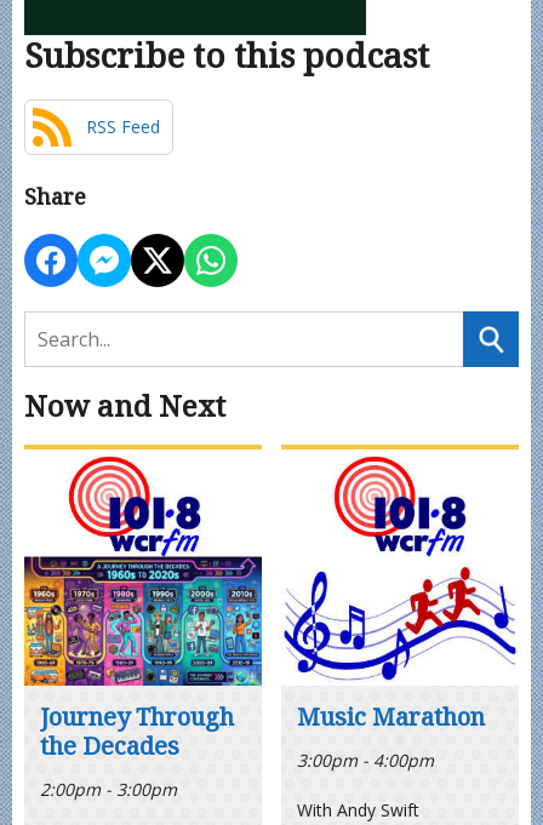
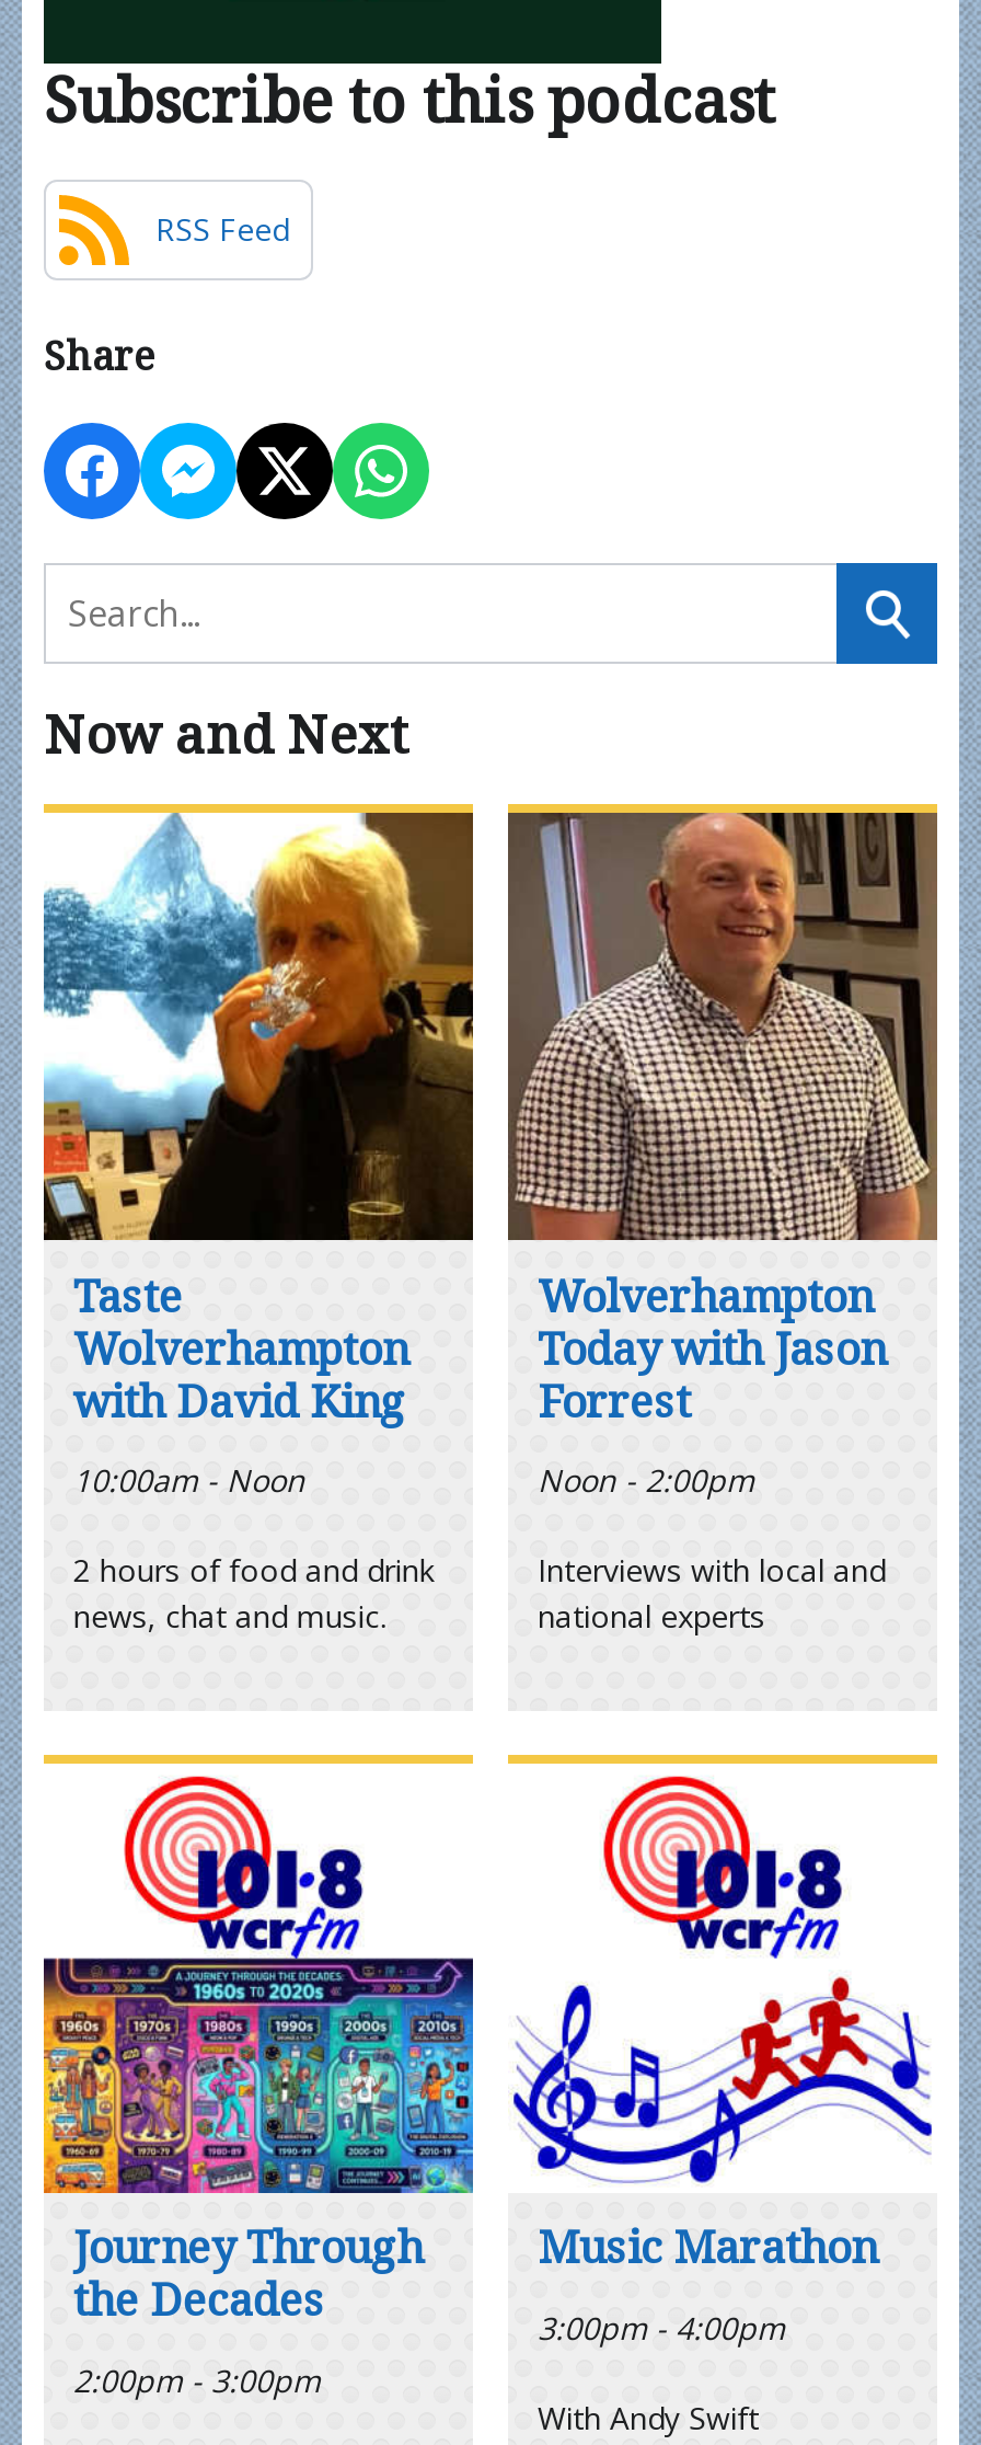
+ [image]
+ Taste
+ Wolverhampton
+ with David King
+ 10:00am - Noon
+ 2 hours of food and drink
+ news, chat and music.

+ [image]
+ Wolverhampton
+ Today with Jason
+ Forrest
+ Noon - 2:00pm
+ Interviews with local and
+ national experts
